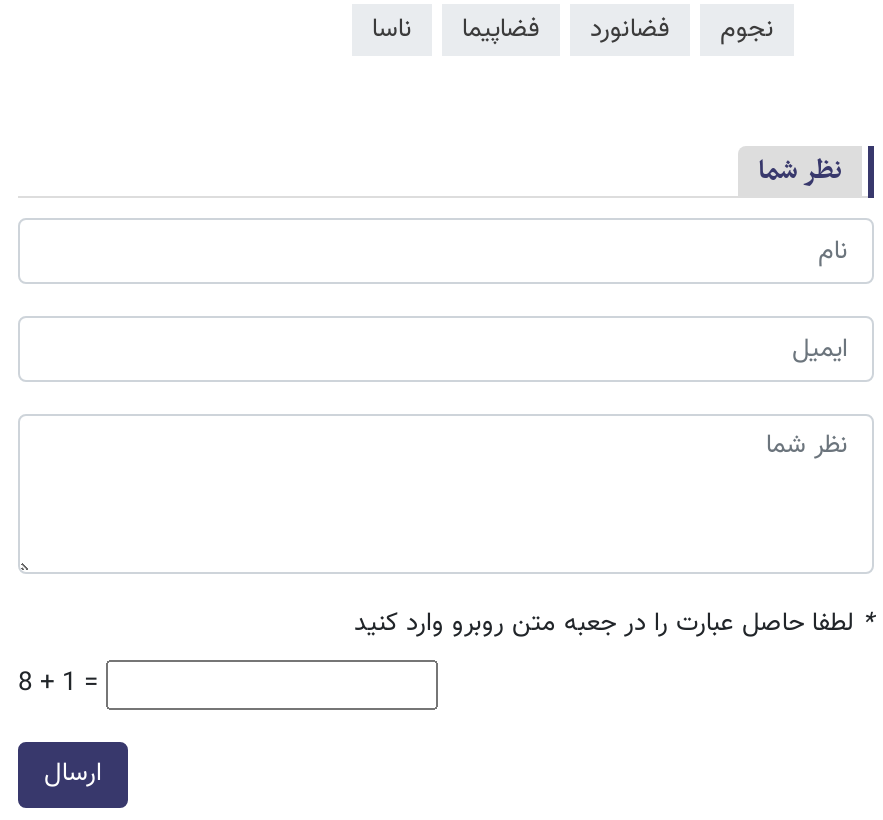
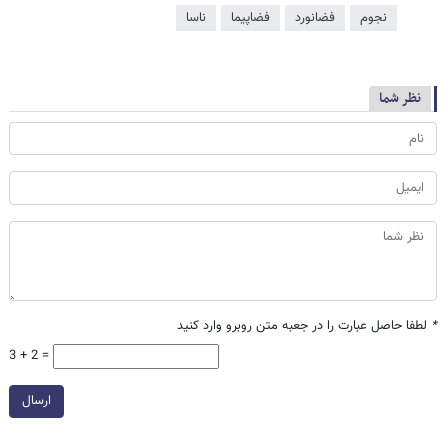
- 8 + 1 =
+ 3 + 2 =
